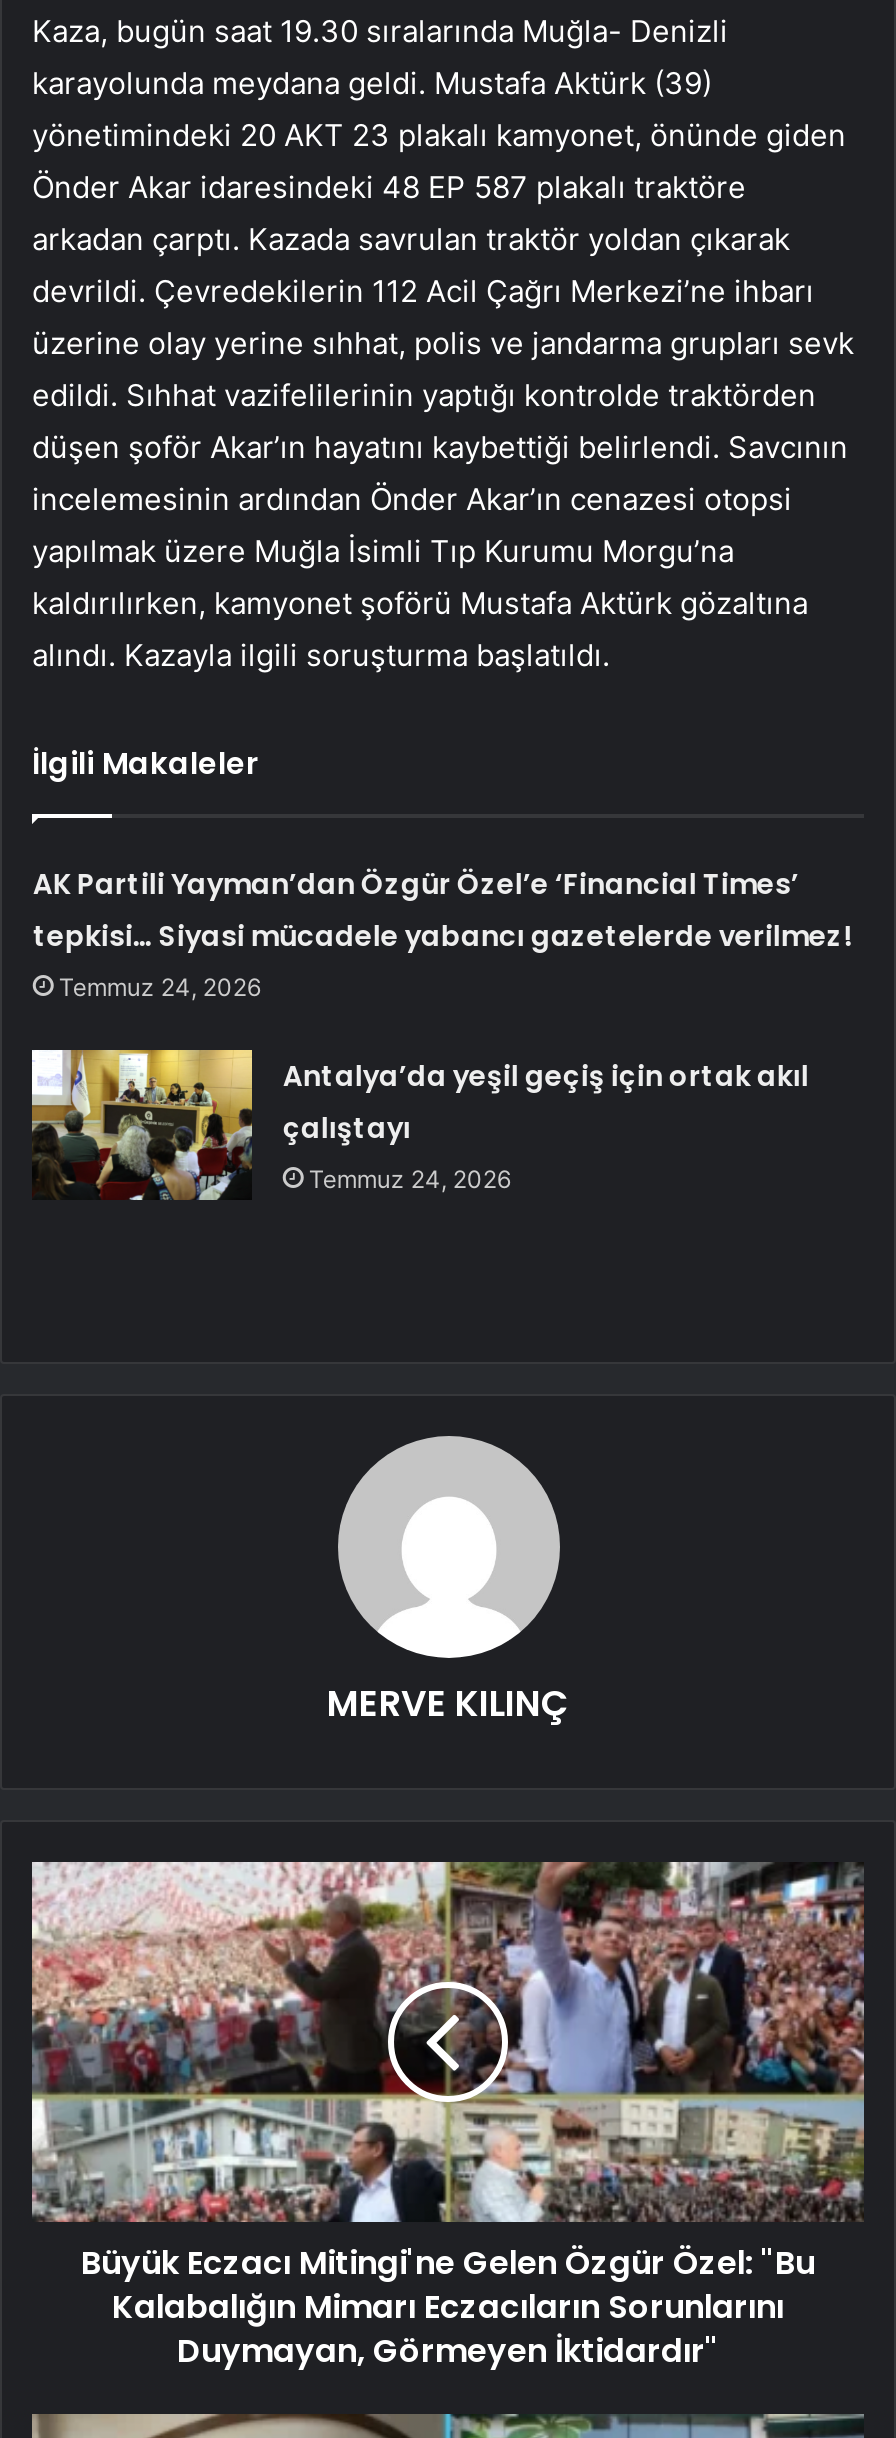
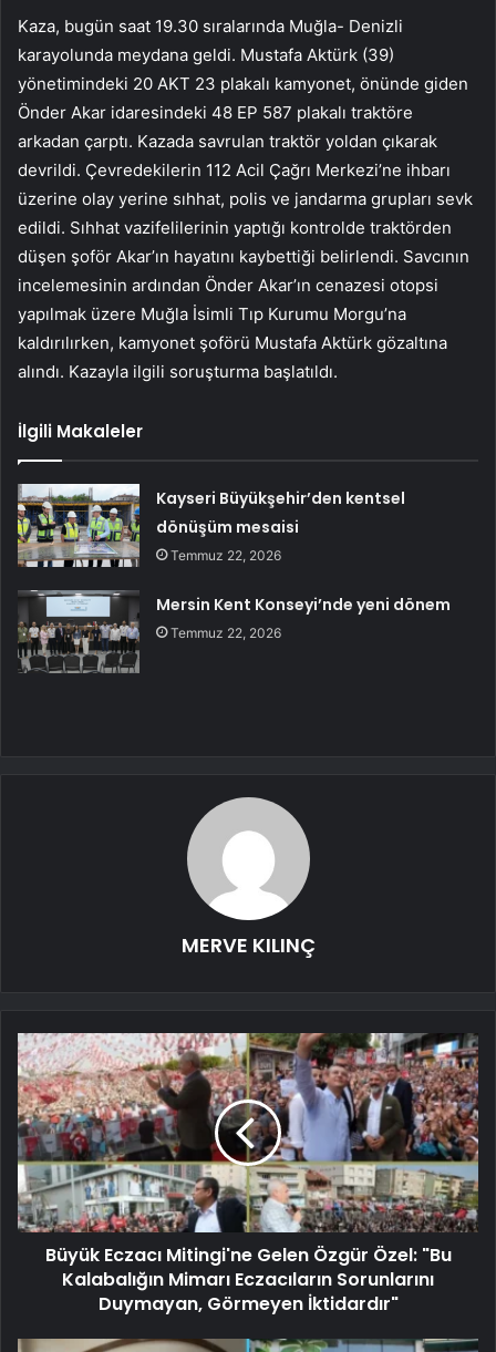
- AK Partili Yayman’dan Özgür Özel’e ‘Financial Times’
- tepkisi… Siyasi mücadele yabancı gazetelerde verilmez!
- Temmuz 24, 2026
+ Kayseri Büyükşehir’den kentsel
+ dönüşüm mesaisi
+ Temmuz 22, 2026

- [image]
- Antalya’da yeşil geçiş için ortak akıl
- çalıştayı
- Temmuz 24, 2026
+ [image]
+ Mersin Kent Konseyi’nde yeni dönem
+ Temmuz 22, 2026
